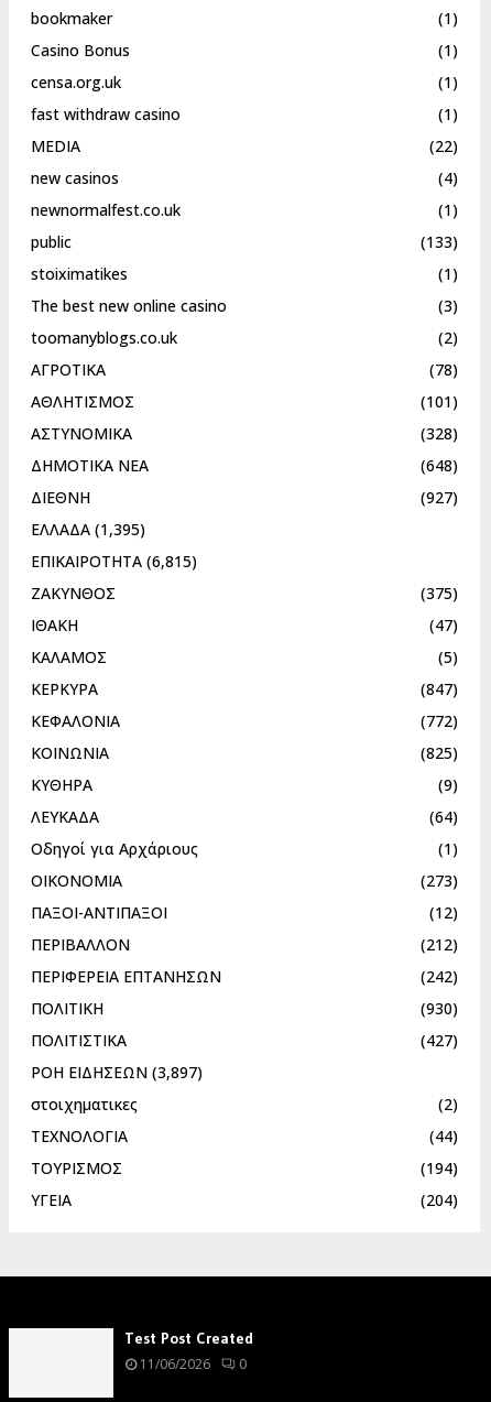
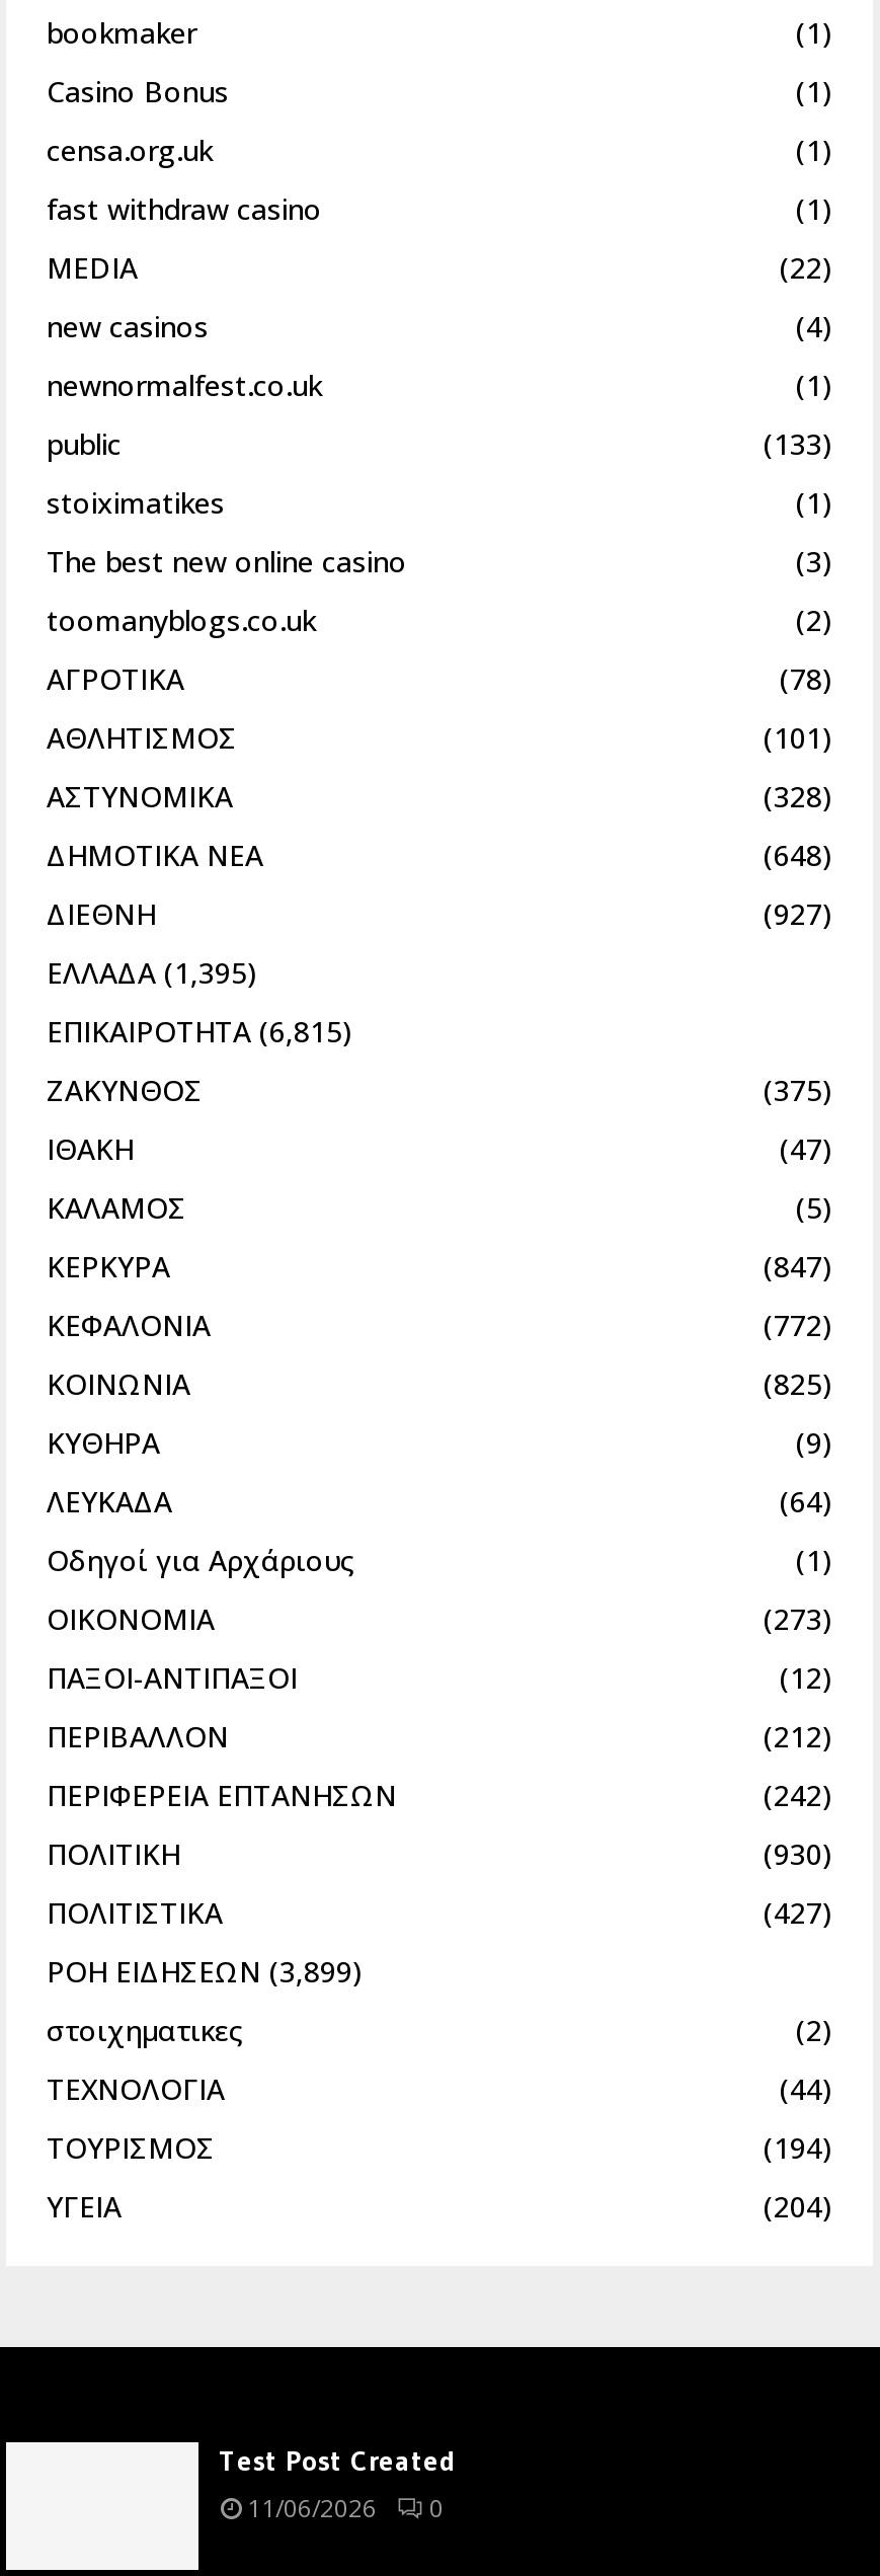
- ΡΟΗ ΕΙΔΗΣΕΩΝ (3,897)
+ ΡΟΗ ΕΙΔΗΣΕΩΝ (3,899)
